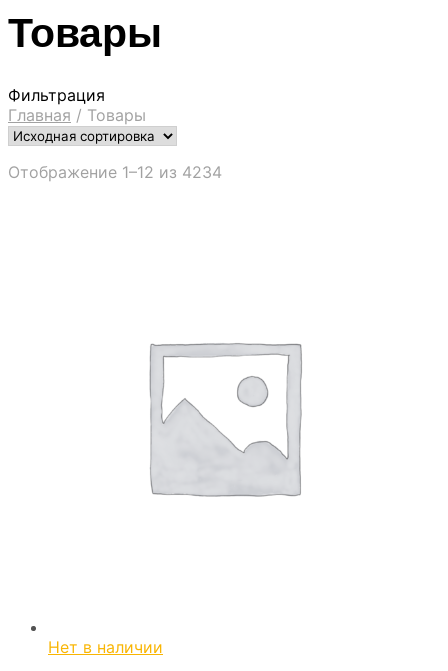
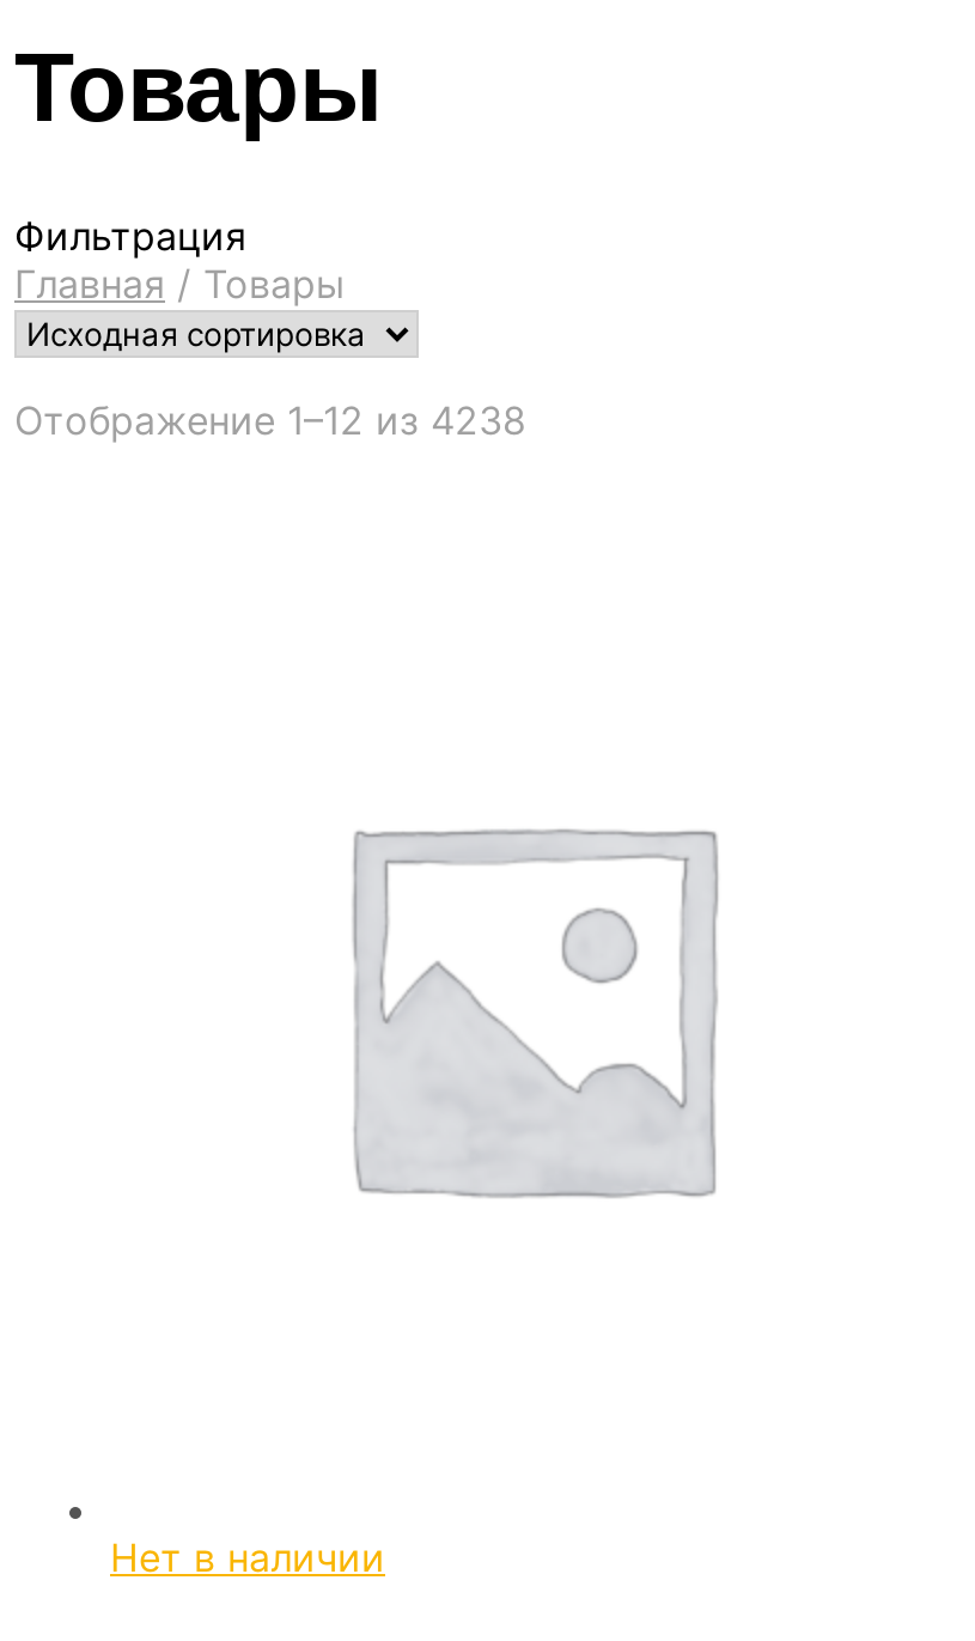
- Отображение 1–12 из 4234
+ Отображение 1–12 из 4238
